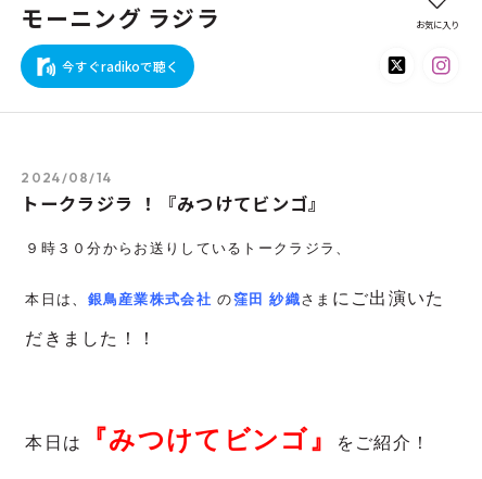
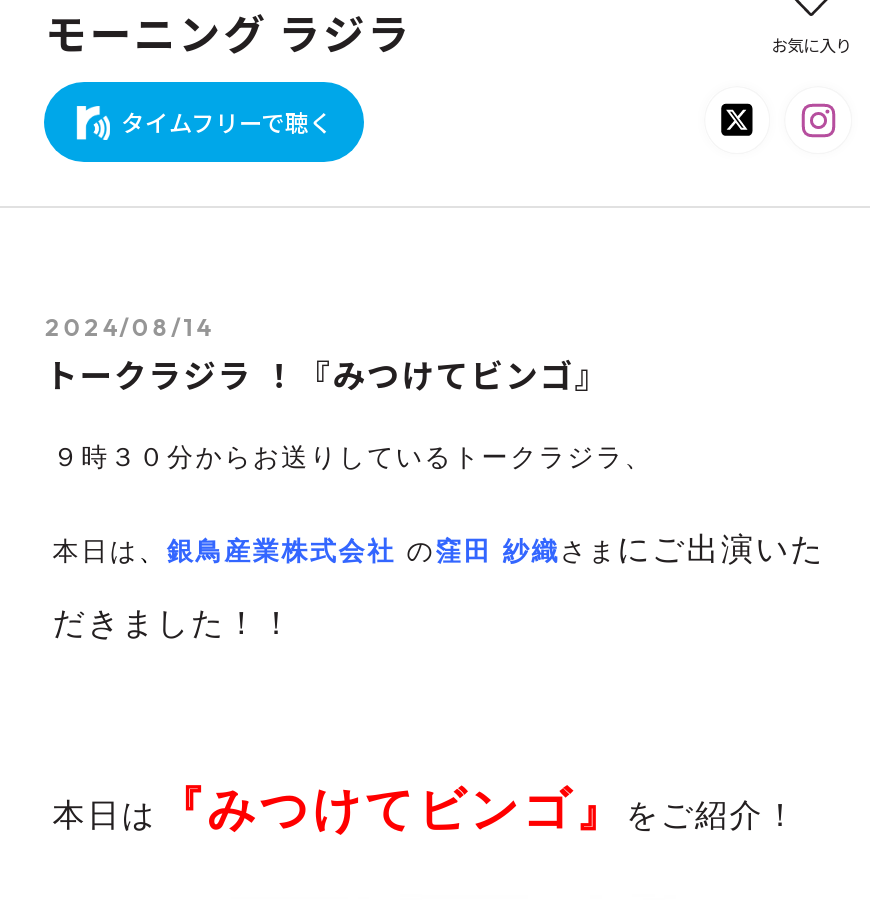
- 今すぐradikoで聴く
+ タイムフリーで聴く
